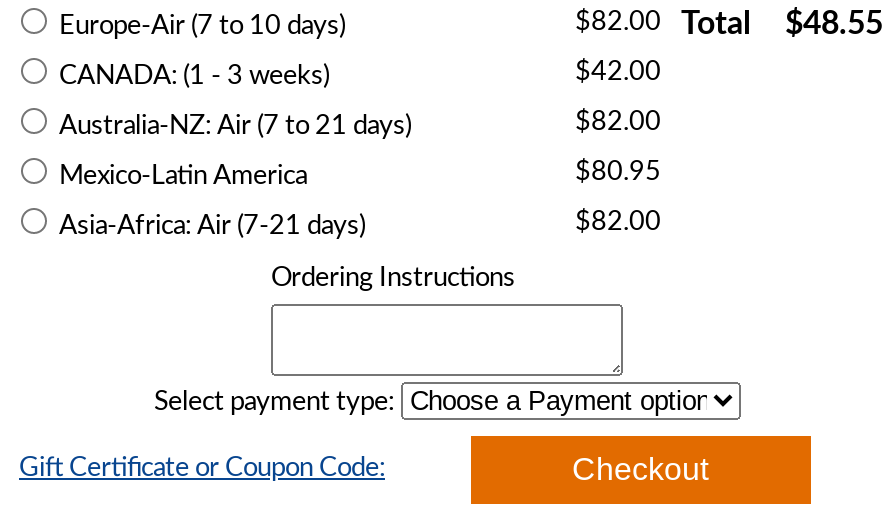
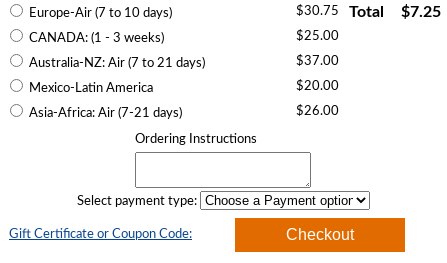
- $82.00
+ $30.75

- $48.55
+ $7.25

- $42.00
+ $25.00

- $82.00
+ $37.00

- $80.95
+ $20.00

- $82.00
+ $26.00
